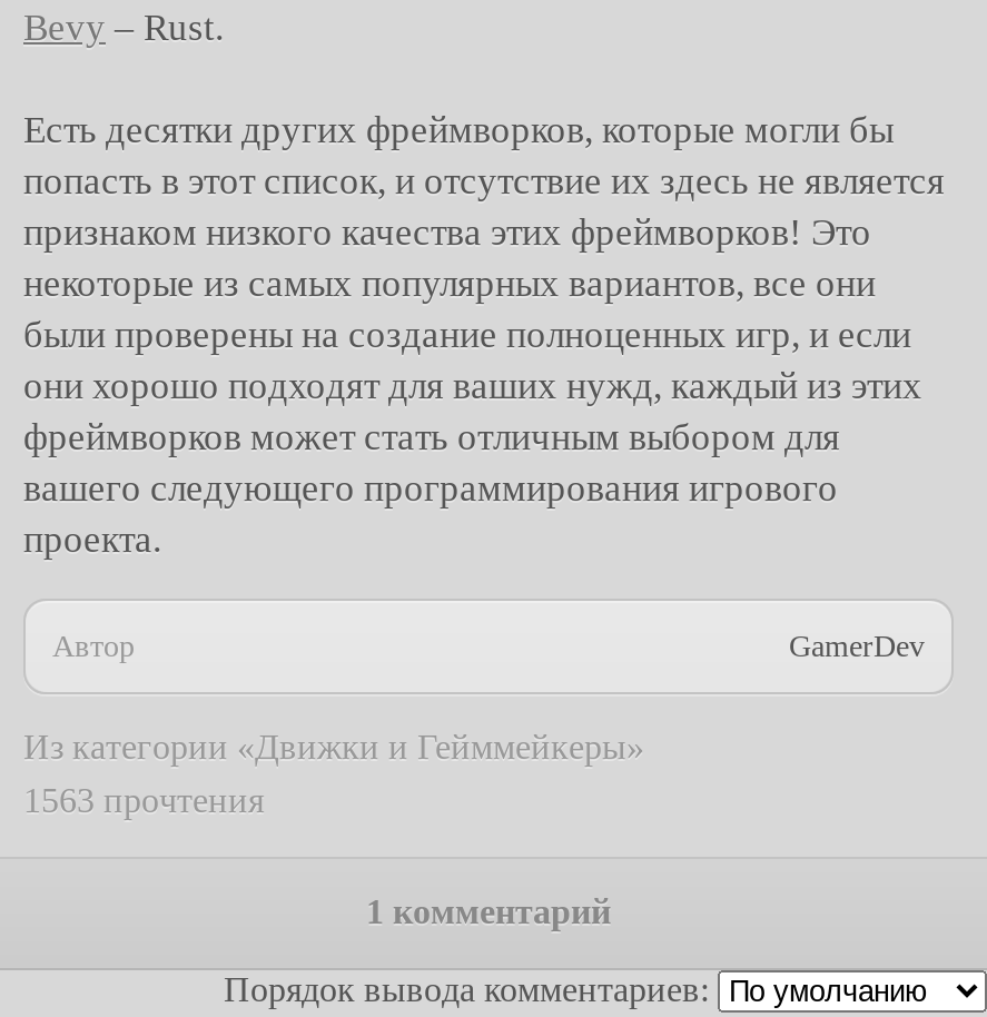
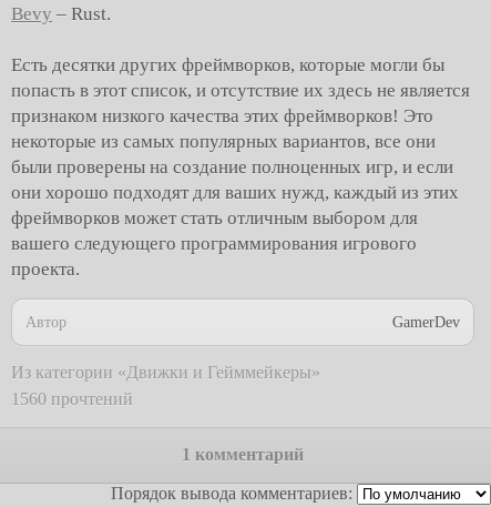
- 1563 прочтения
+ 1560 прочтений
